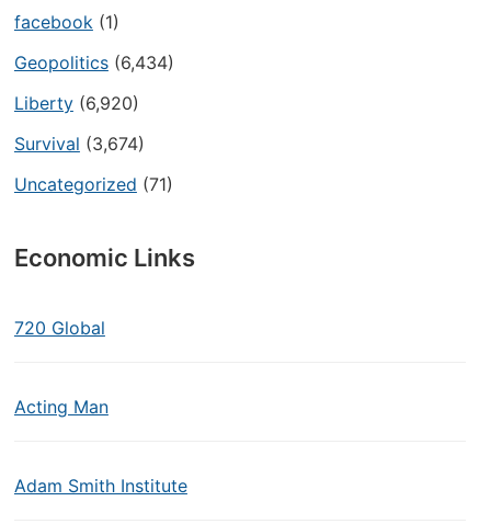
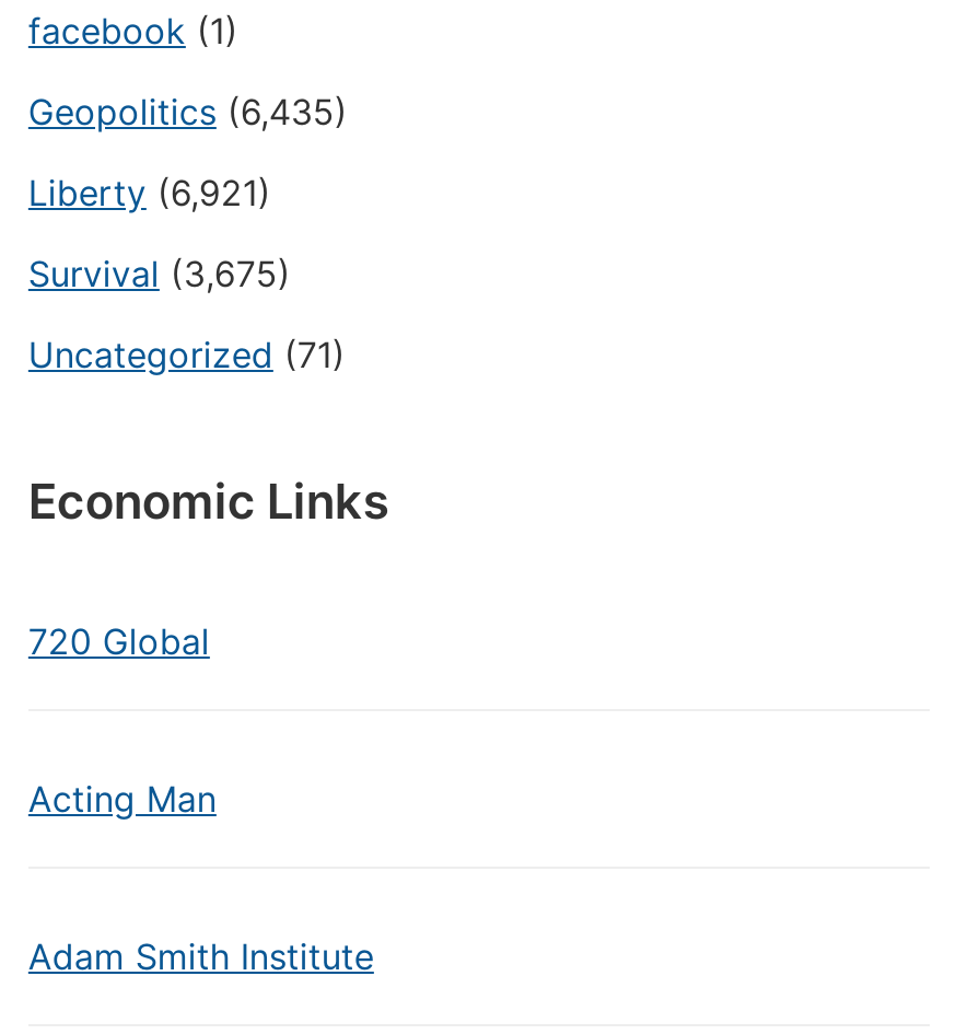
- Geopolitics (6,434)
+ Geopolitics (6,435)

- Liberty (6,920)
+ Liberty (6,921)

- Survival (3,674)
+ Survival (3,675)
